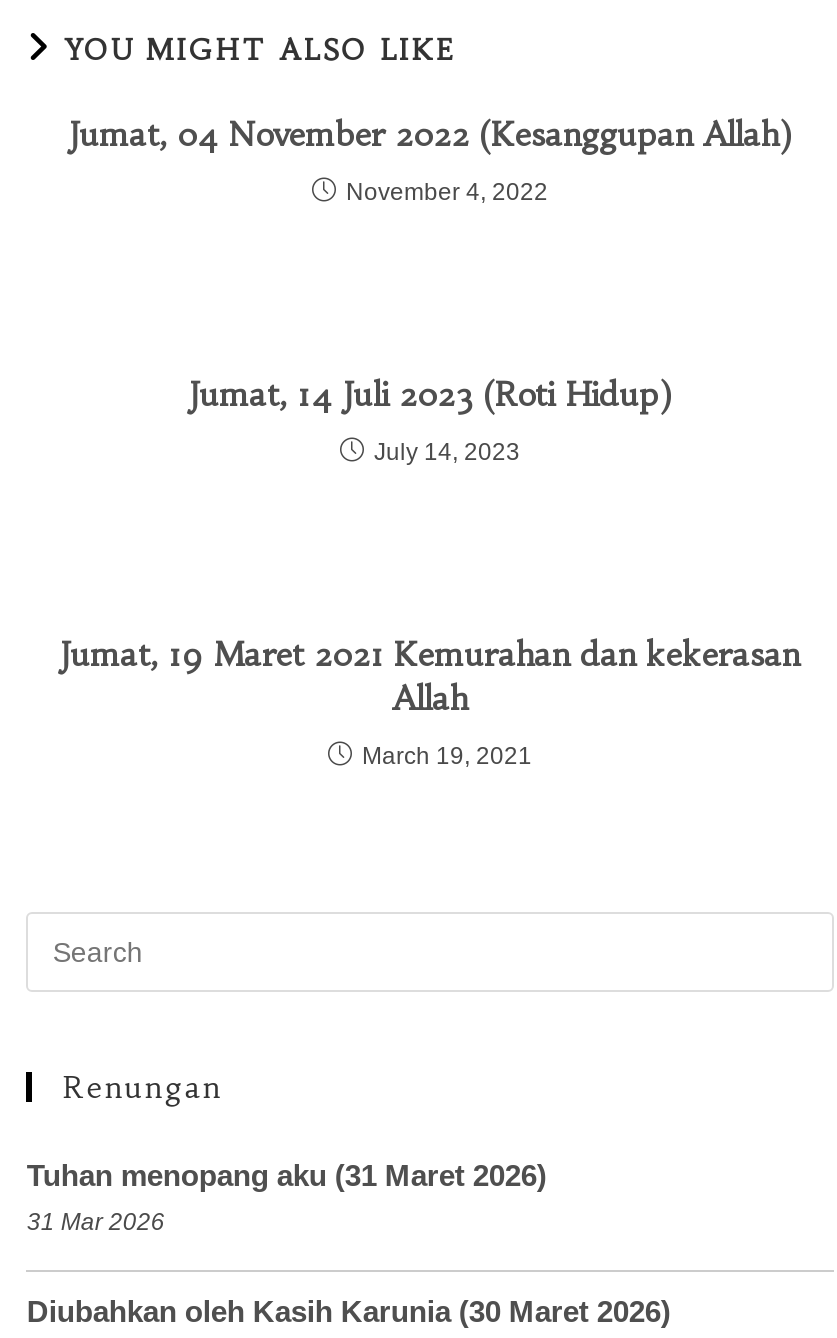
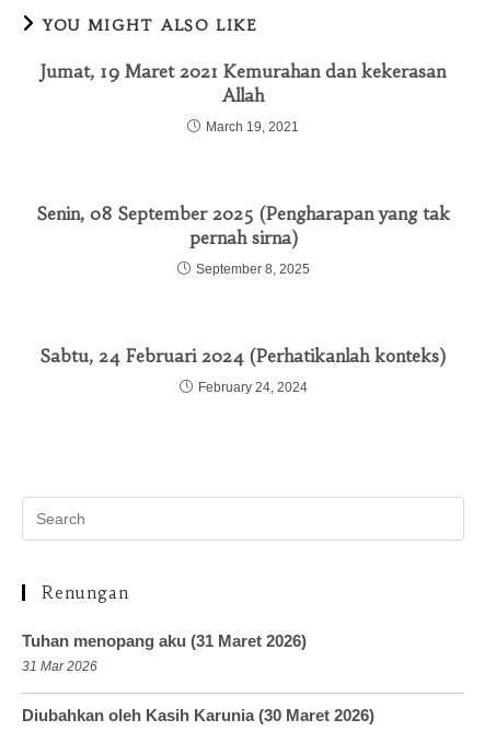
- Jumat, 04 November 2022 (Kesanggupan Allah)
- November 4, 2022

- Jumat, 14 Juli 2023 (Roti Hidup)
- July 14, 2023

moved up: Jumat, 19 Maret 2021 Kemurahan dan kekerasan | Allah | March 19, 2021

+ Senin, 08 September 2025 (Pengharapan yang tak
+ pernah sirna)
+ September 8, 2025

+ Sabtu, 24 Februari 2024 (Perhatikanlah konteks)
+ February 24, 2024
